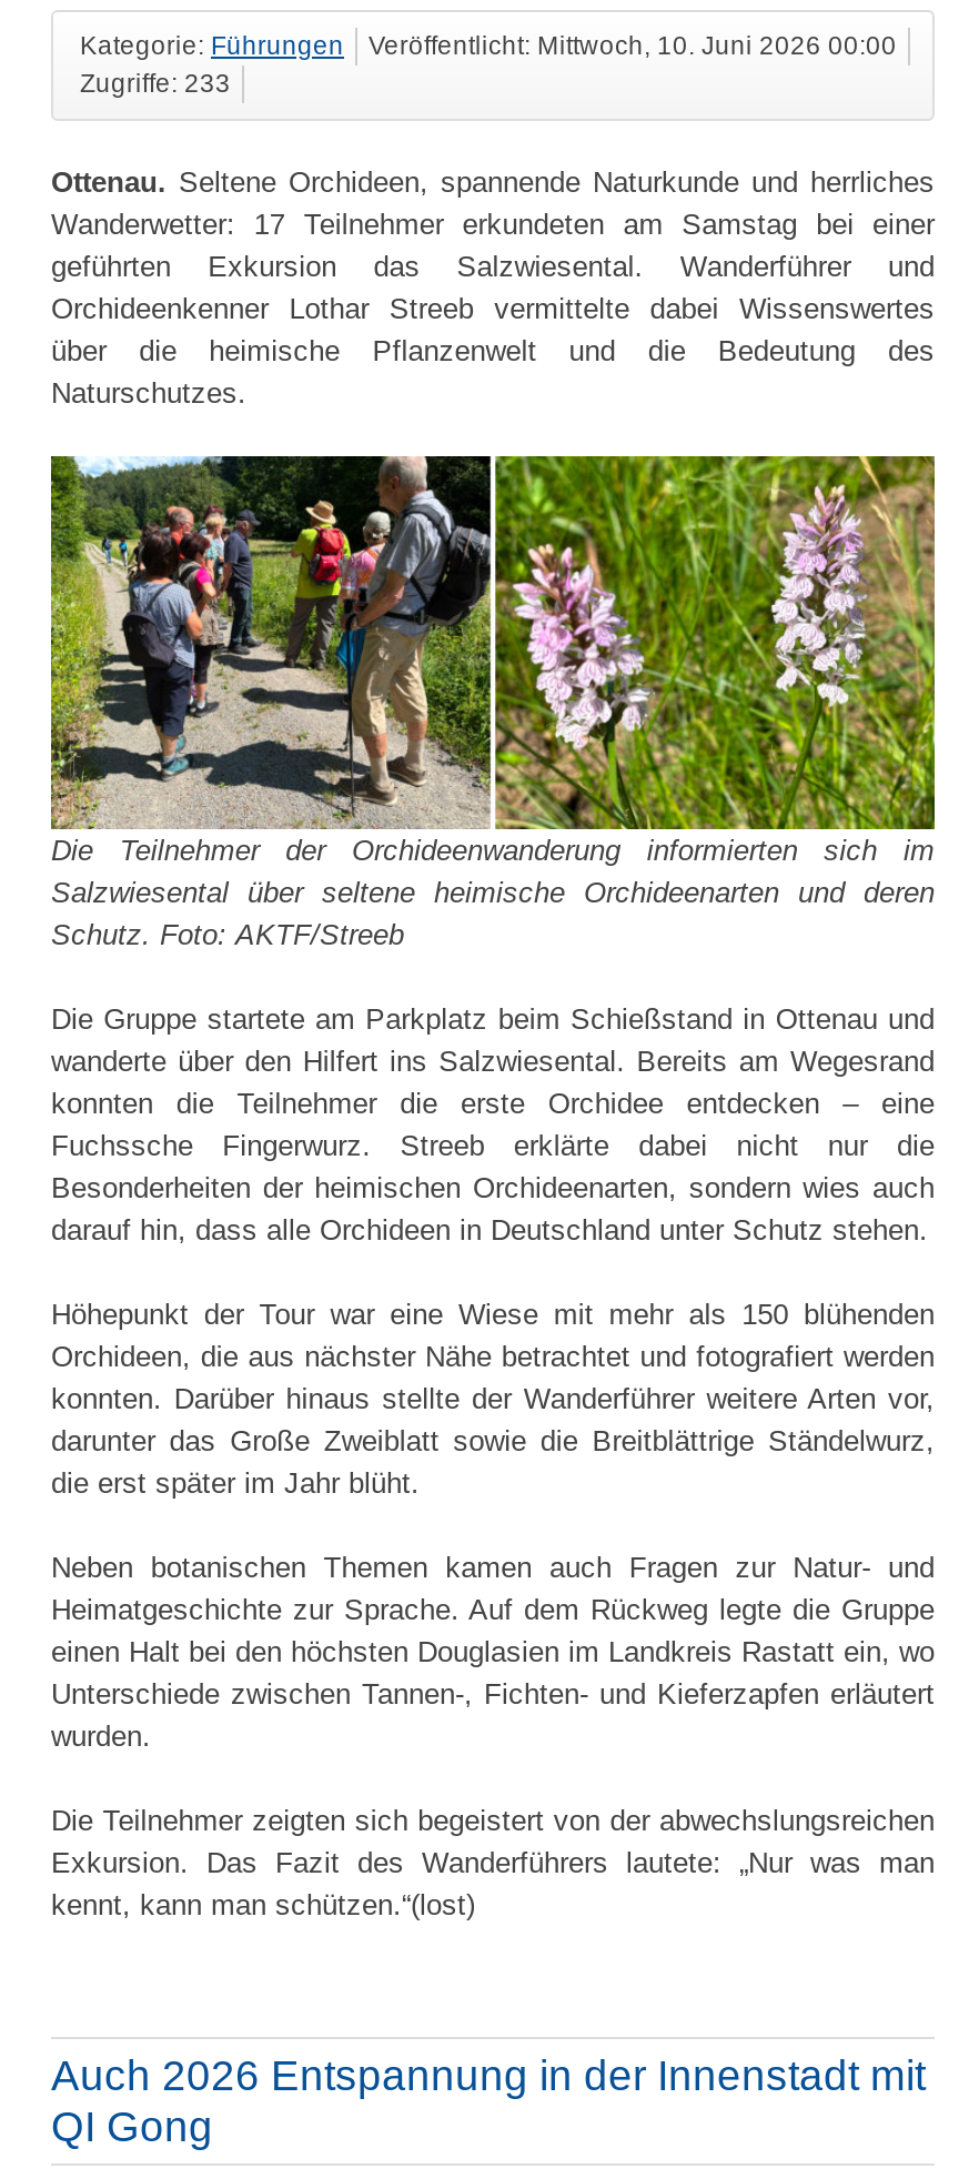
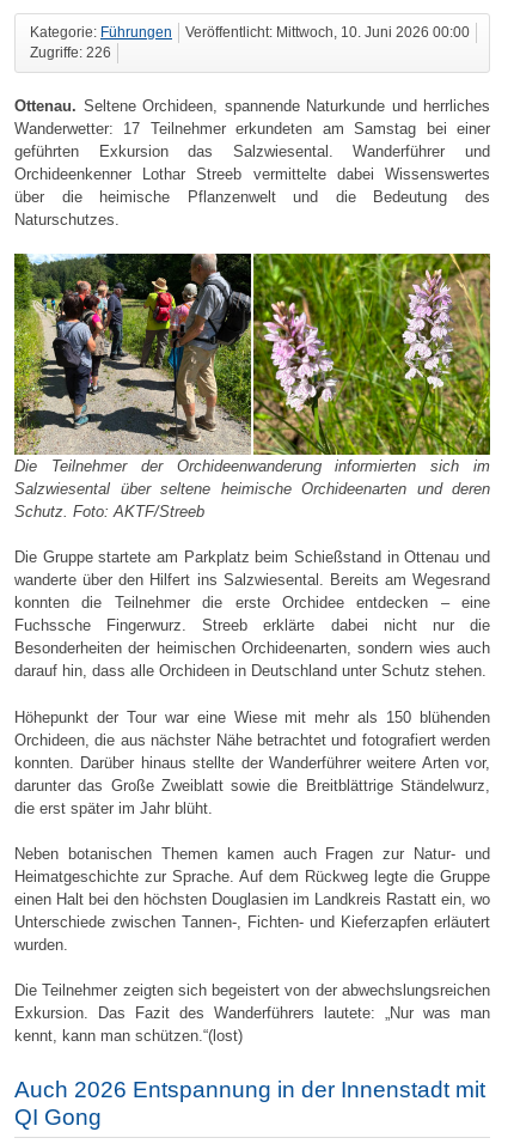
- Zugriffe: 233
+ Zugriffe: 226
